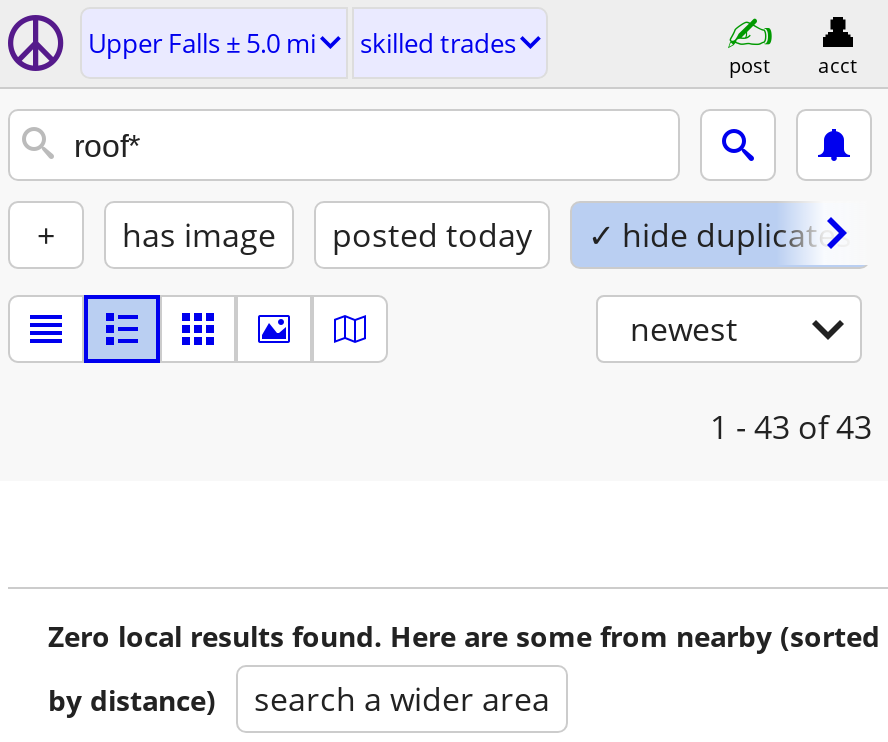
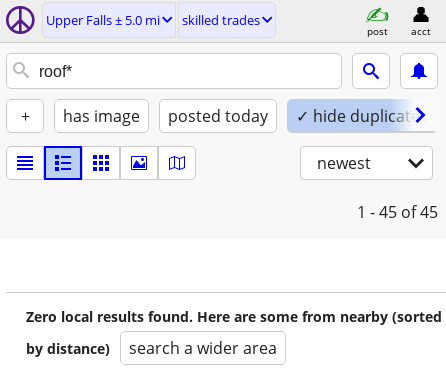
- 1 - 43 of 43
+ 1 - 45 of 45
